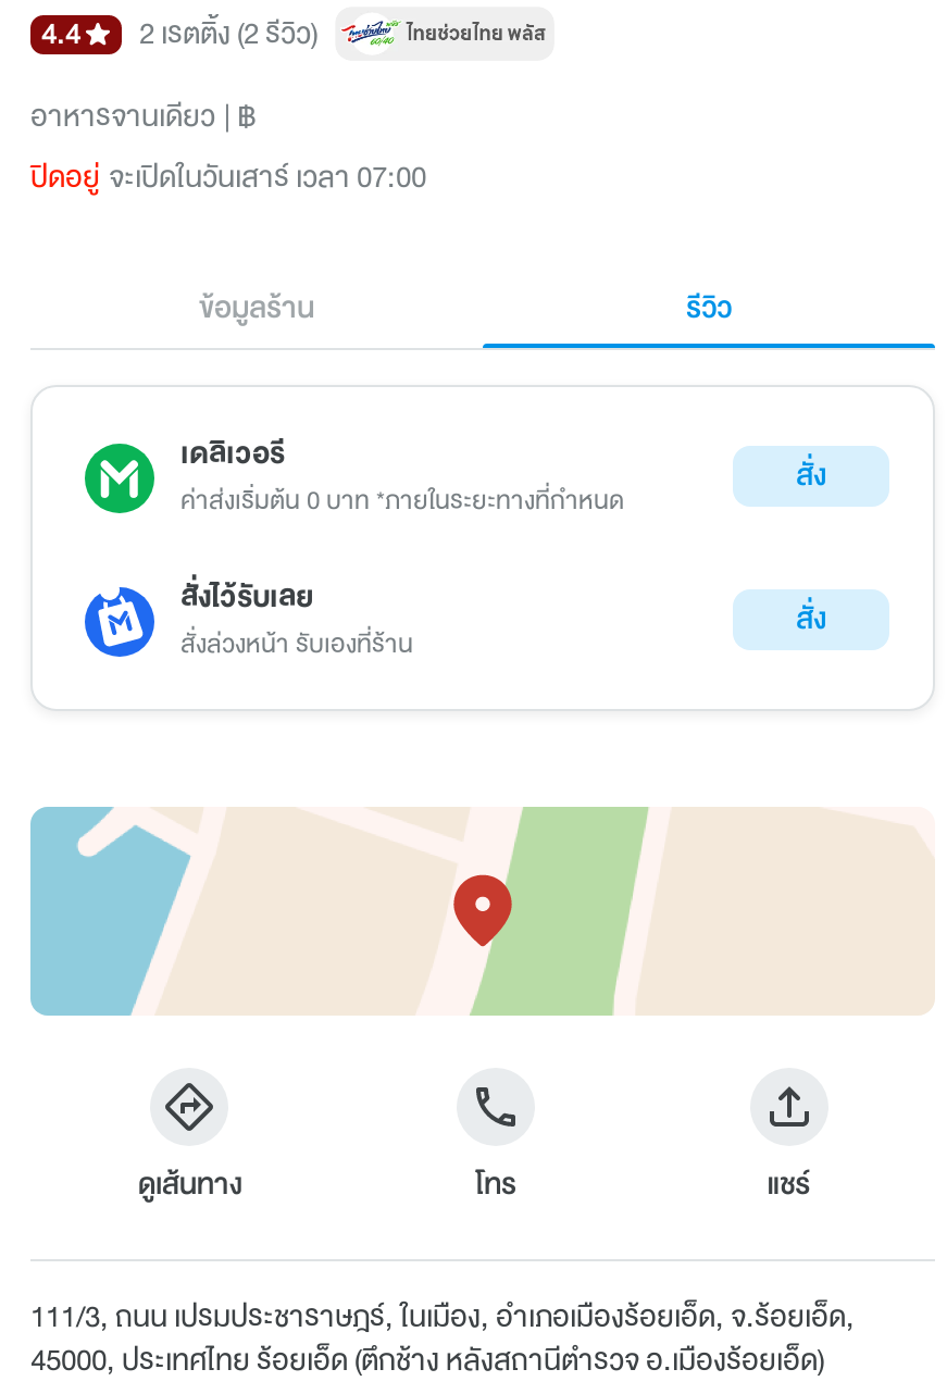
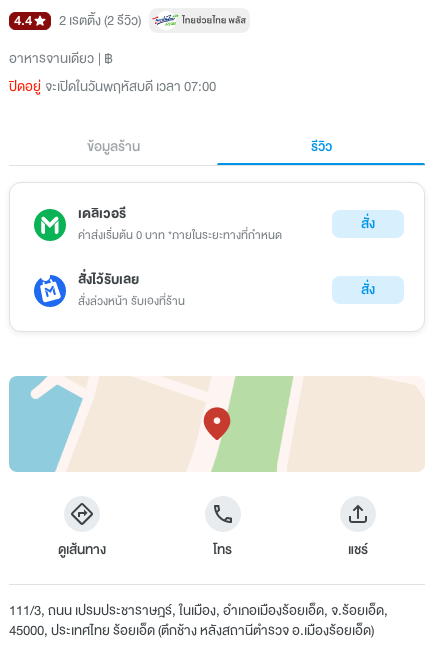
- ปิดอยู่ จะเปิดในวันเสาร์ เวลา 07:00
+ ปิดอยู่ จะเปิดในวันพฤหัสบดี เวลา 07:00
